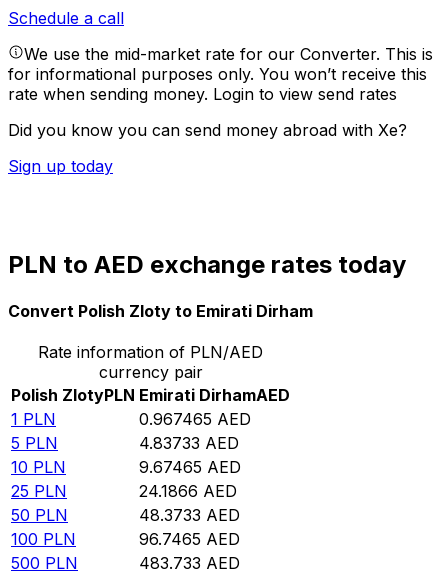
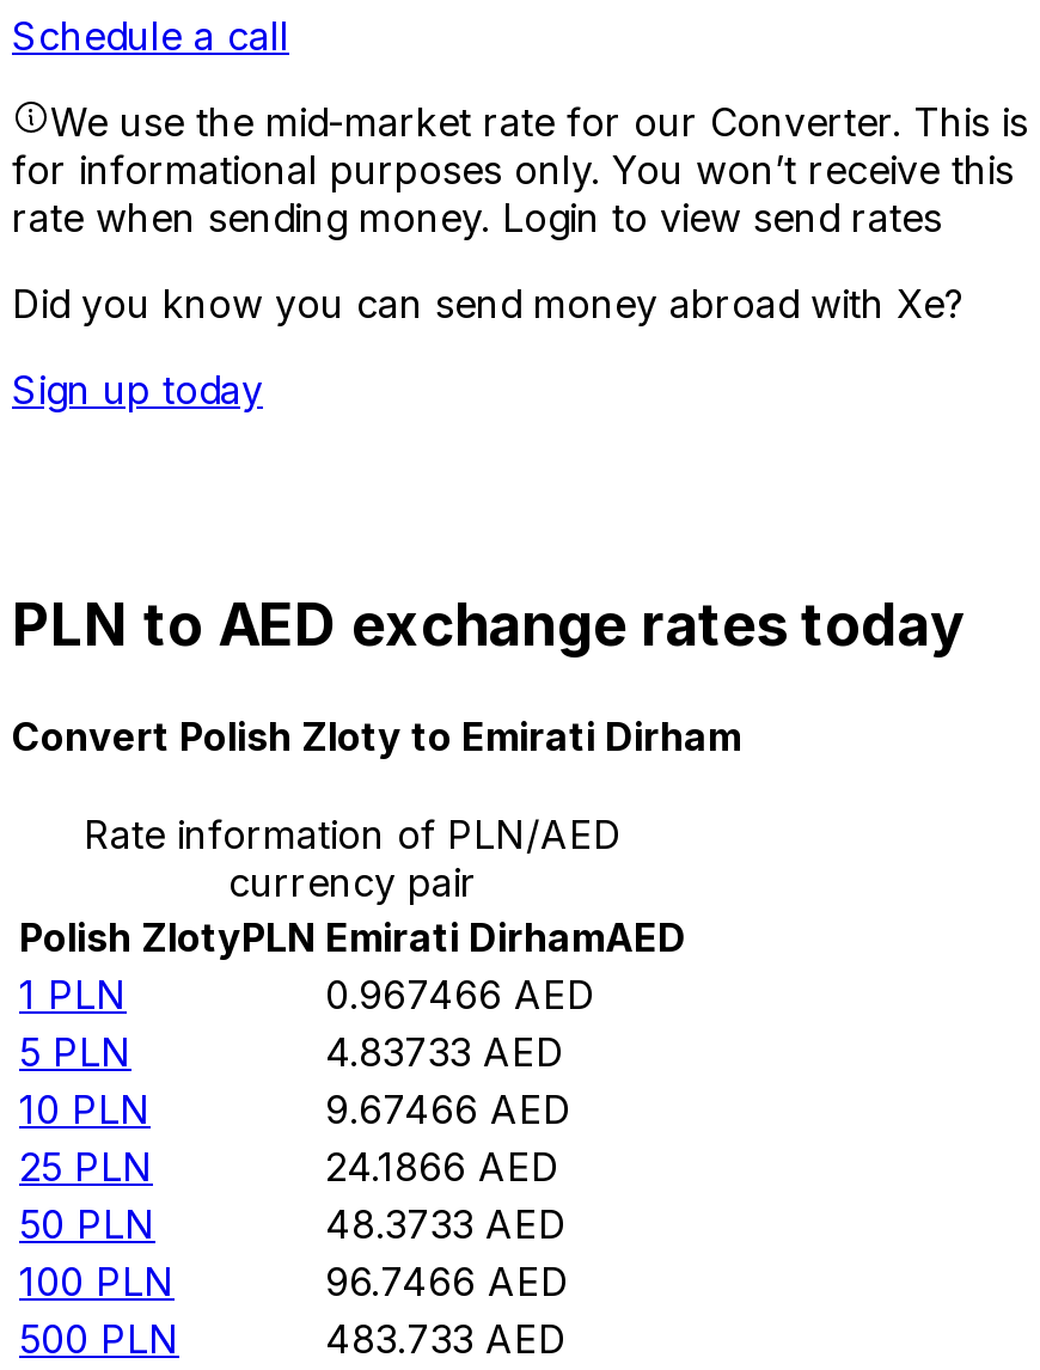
- 0.967465 AED
+ 0.967466 AED

- 9.67465 AED
+ 9.67466 AED

- 96.7465 AED
+ 96.7466 AED
